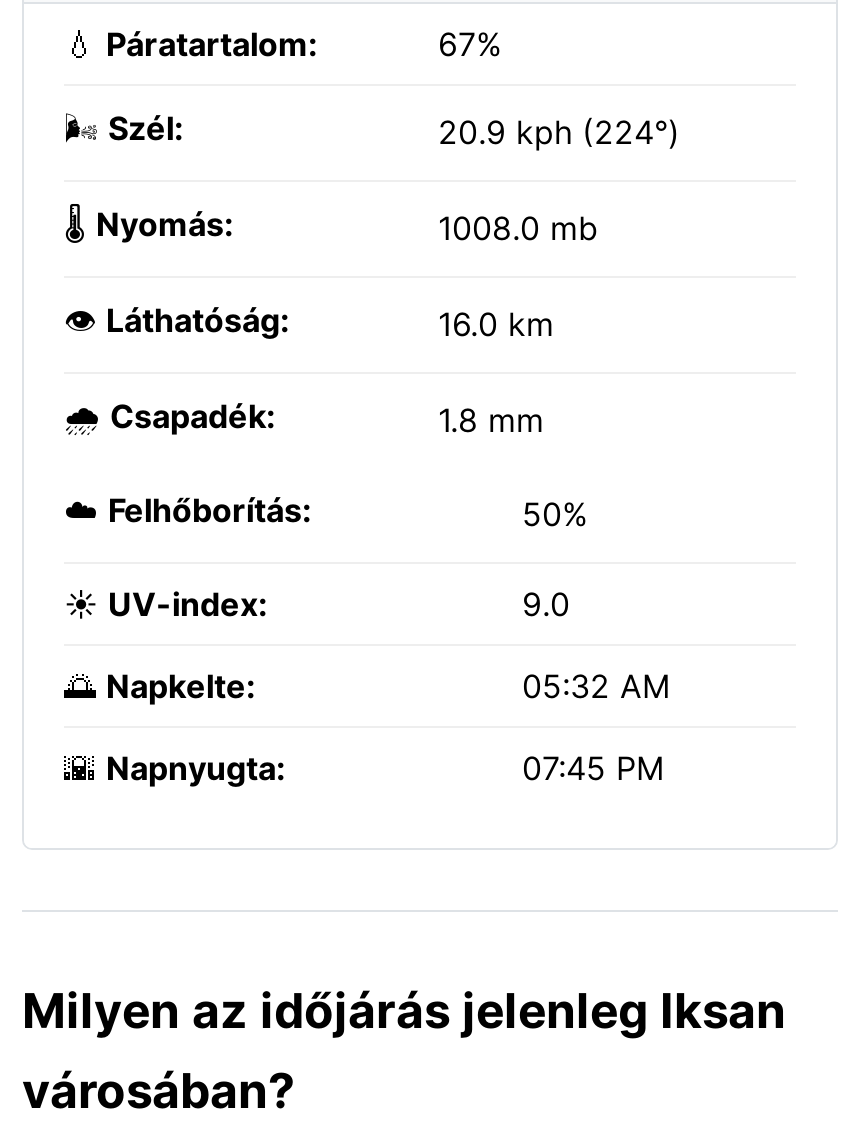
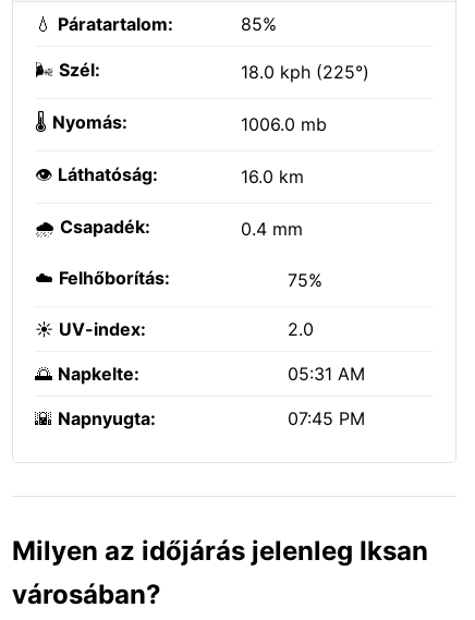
- 67%
+ 85%

- 20.9 kph (224°)
+ 18.0 kph (225°)

- 1008.0 mb
+ 1006.0 mb

- 1.8 mm
+ 0.4 mm

- 50%
+ 75%

- 9.0
+ 2.0

- 05:32 AM
+ 05:31 AM
